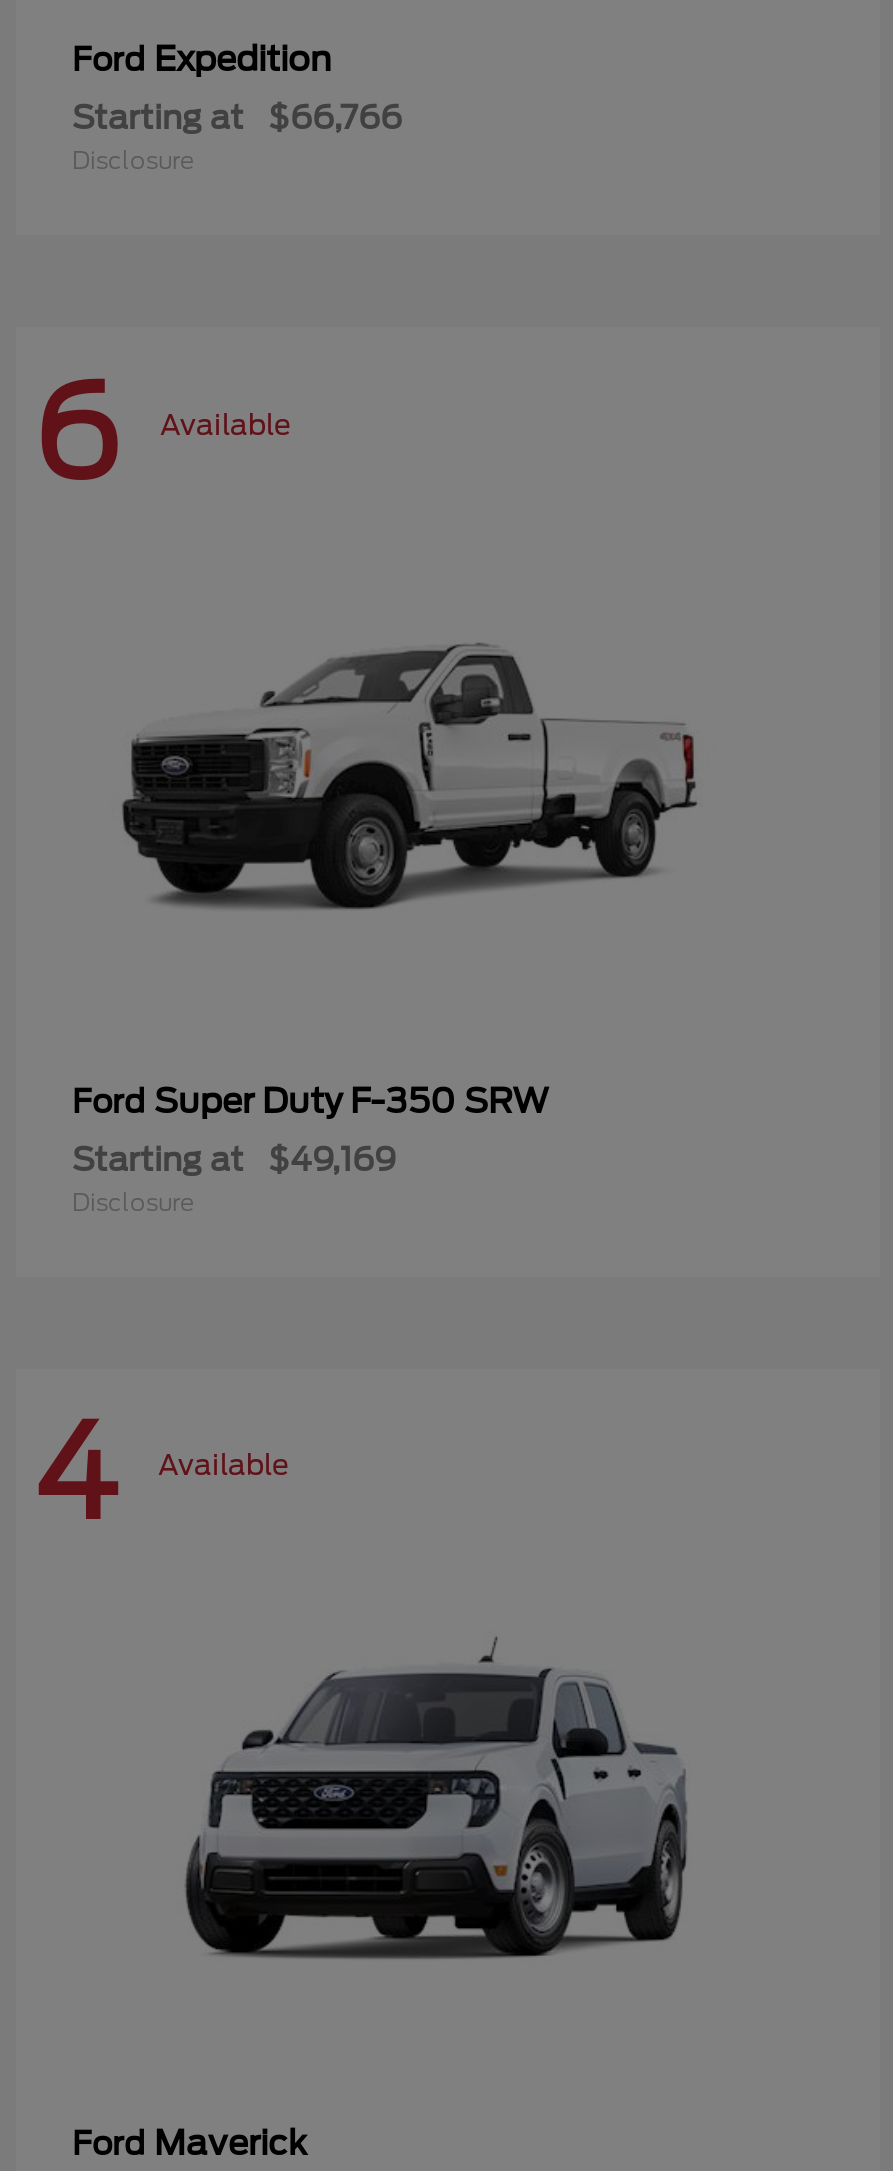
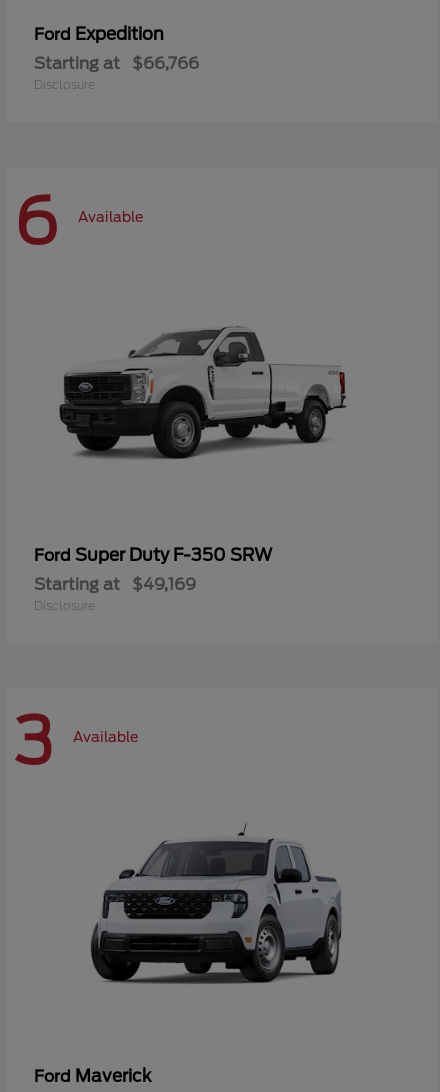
- 4 Available
+ 3 Available
